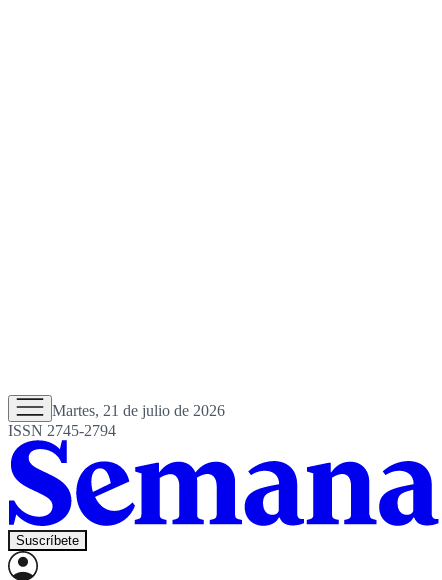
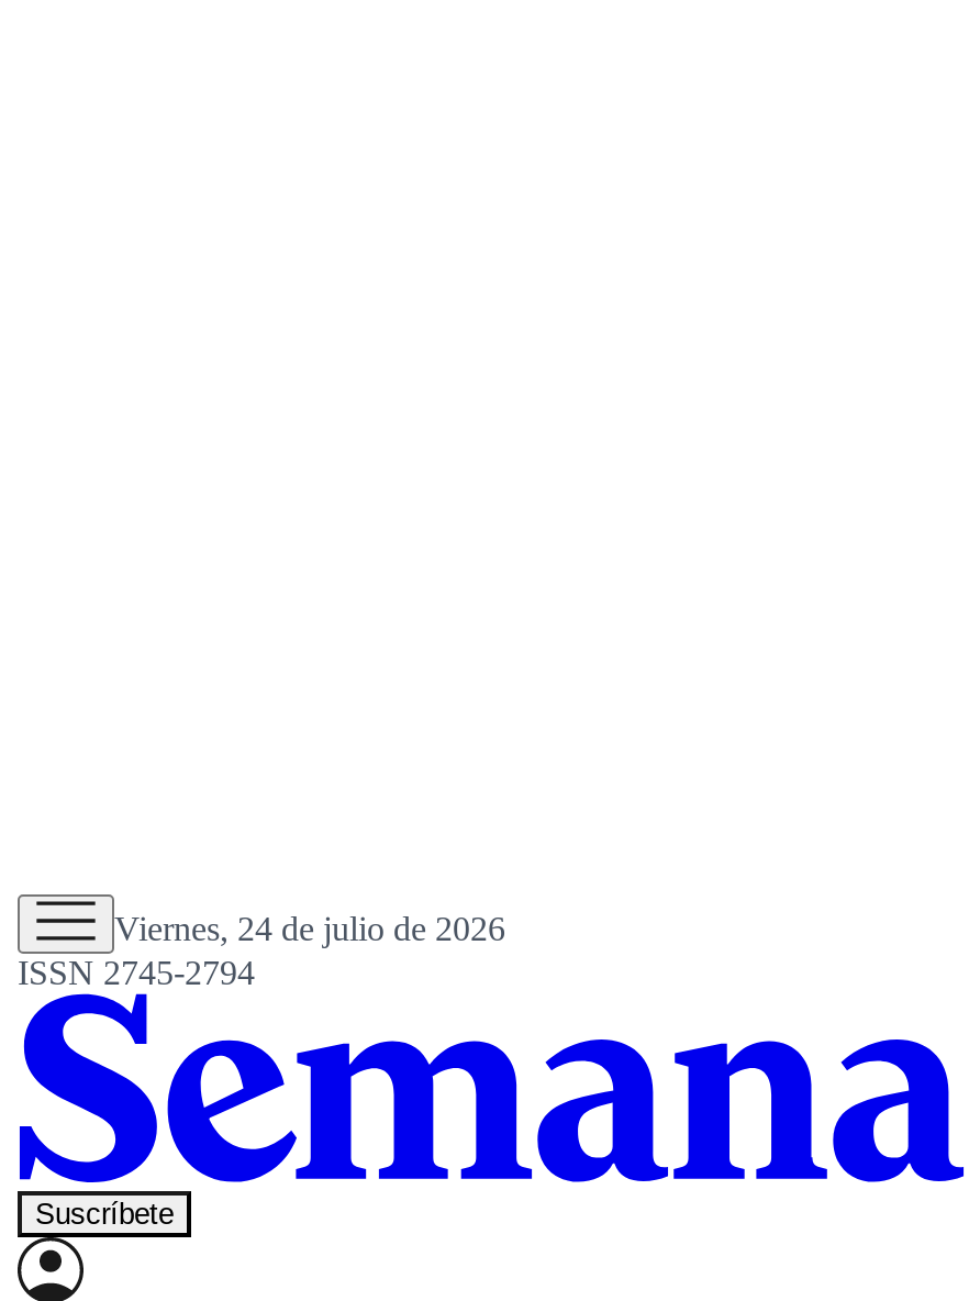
- Martes, 21 de julio de 2026
+ Viernes, 24 de julio de 2026
